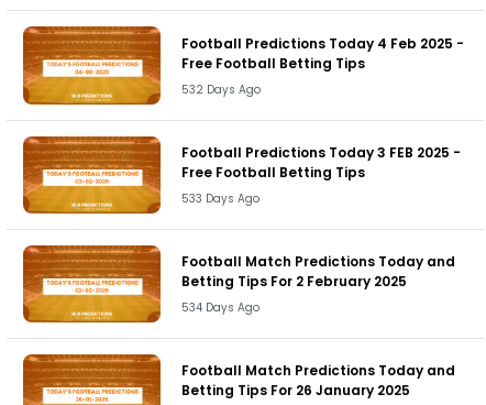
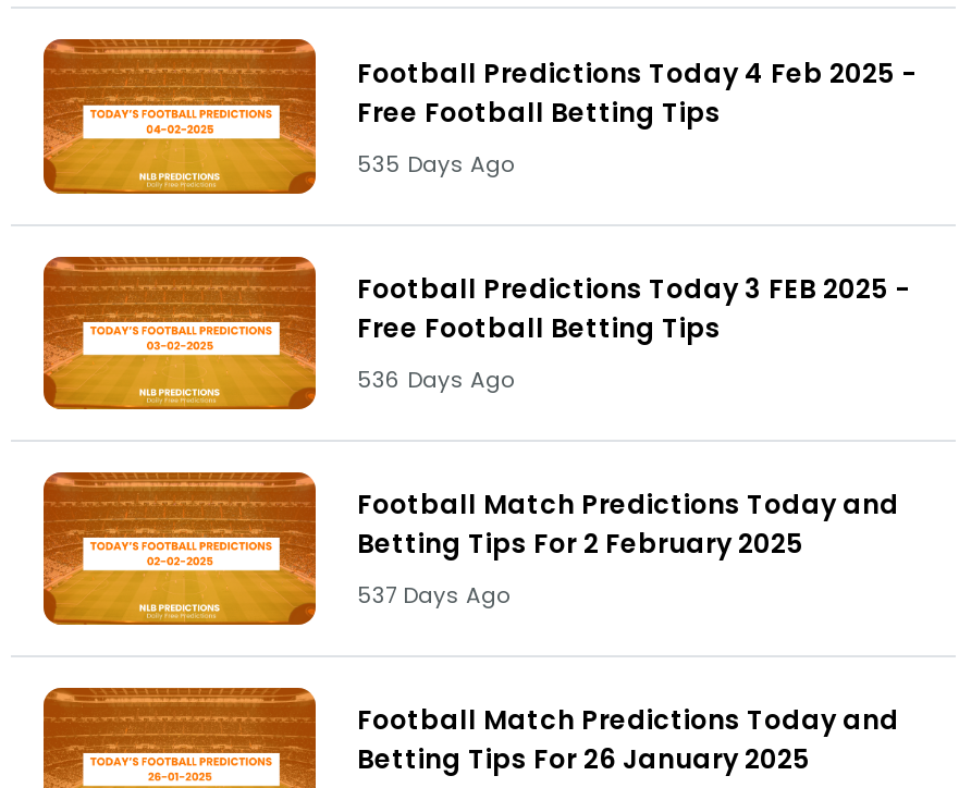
- 532 Days Ago
+ 535 Days Ago

- 533 Days Ago
+ 536 Days Ago

- 534 Days Ago
+ 537 Days Ago
